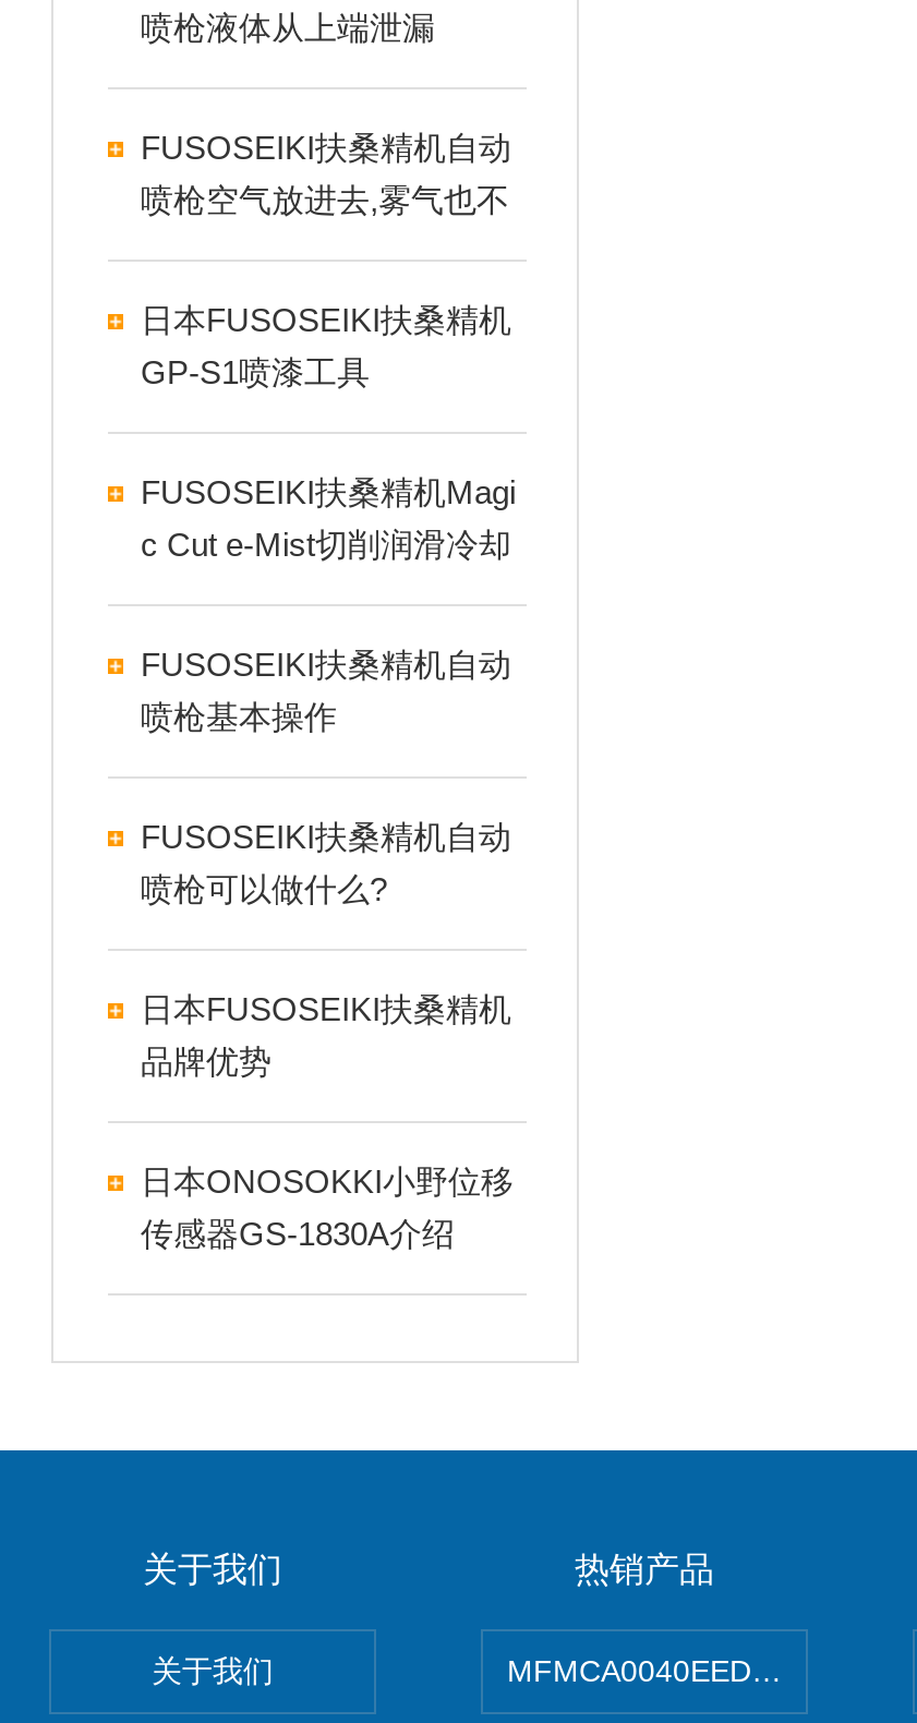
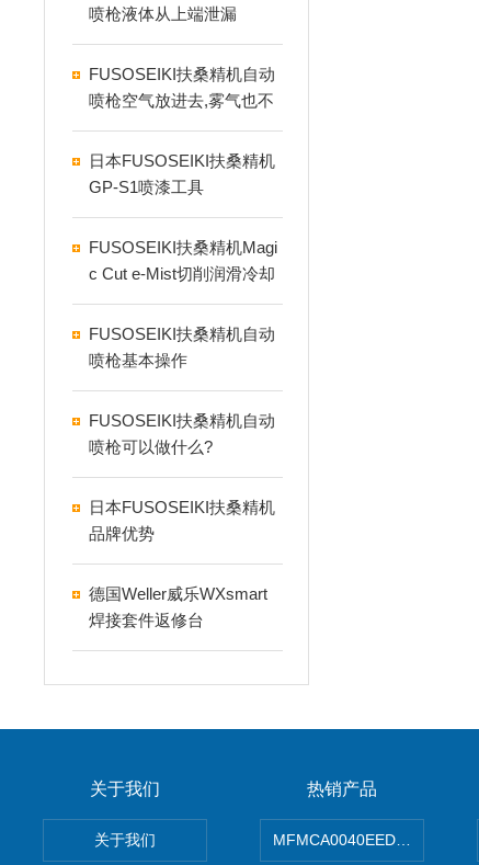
- 日本ONOSOKKI小野位移
- 传感器GS-1830A介绍
+ 德国Weller威乐WXsmart
+ 焊接套件返修台
